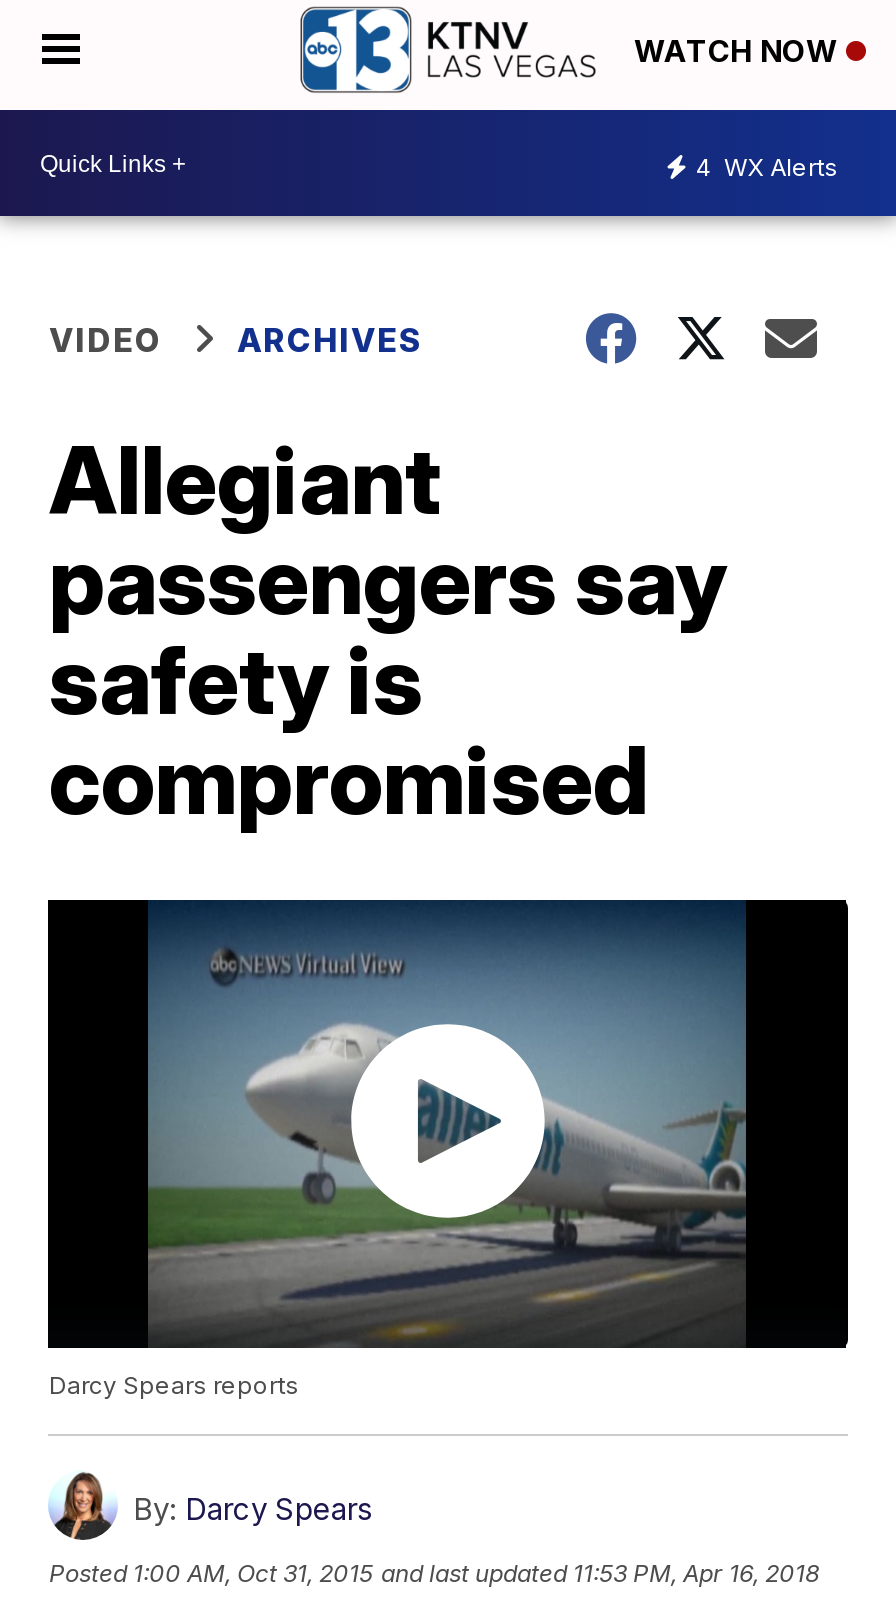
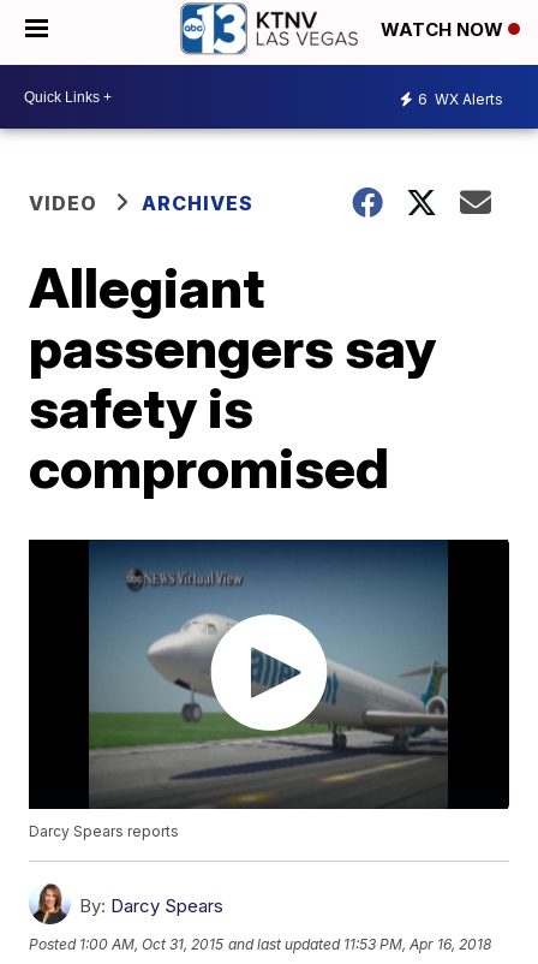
- 4 WX Alerts
+ 6 WX Alerts
